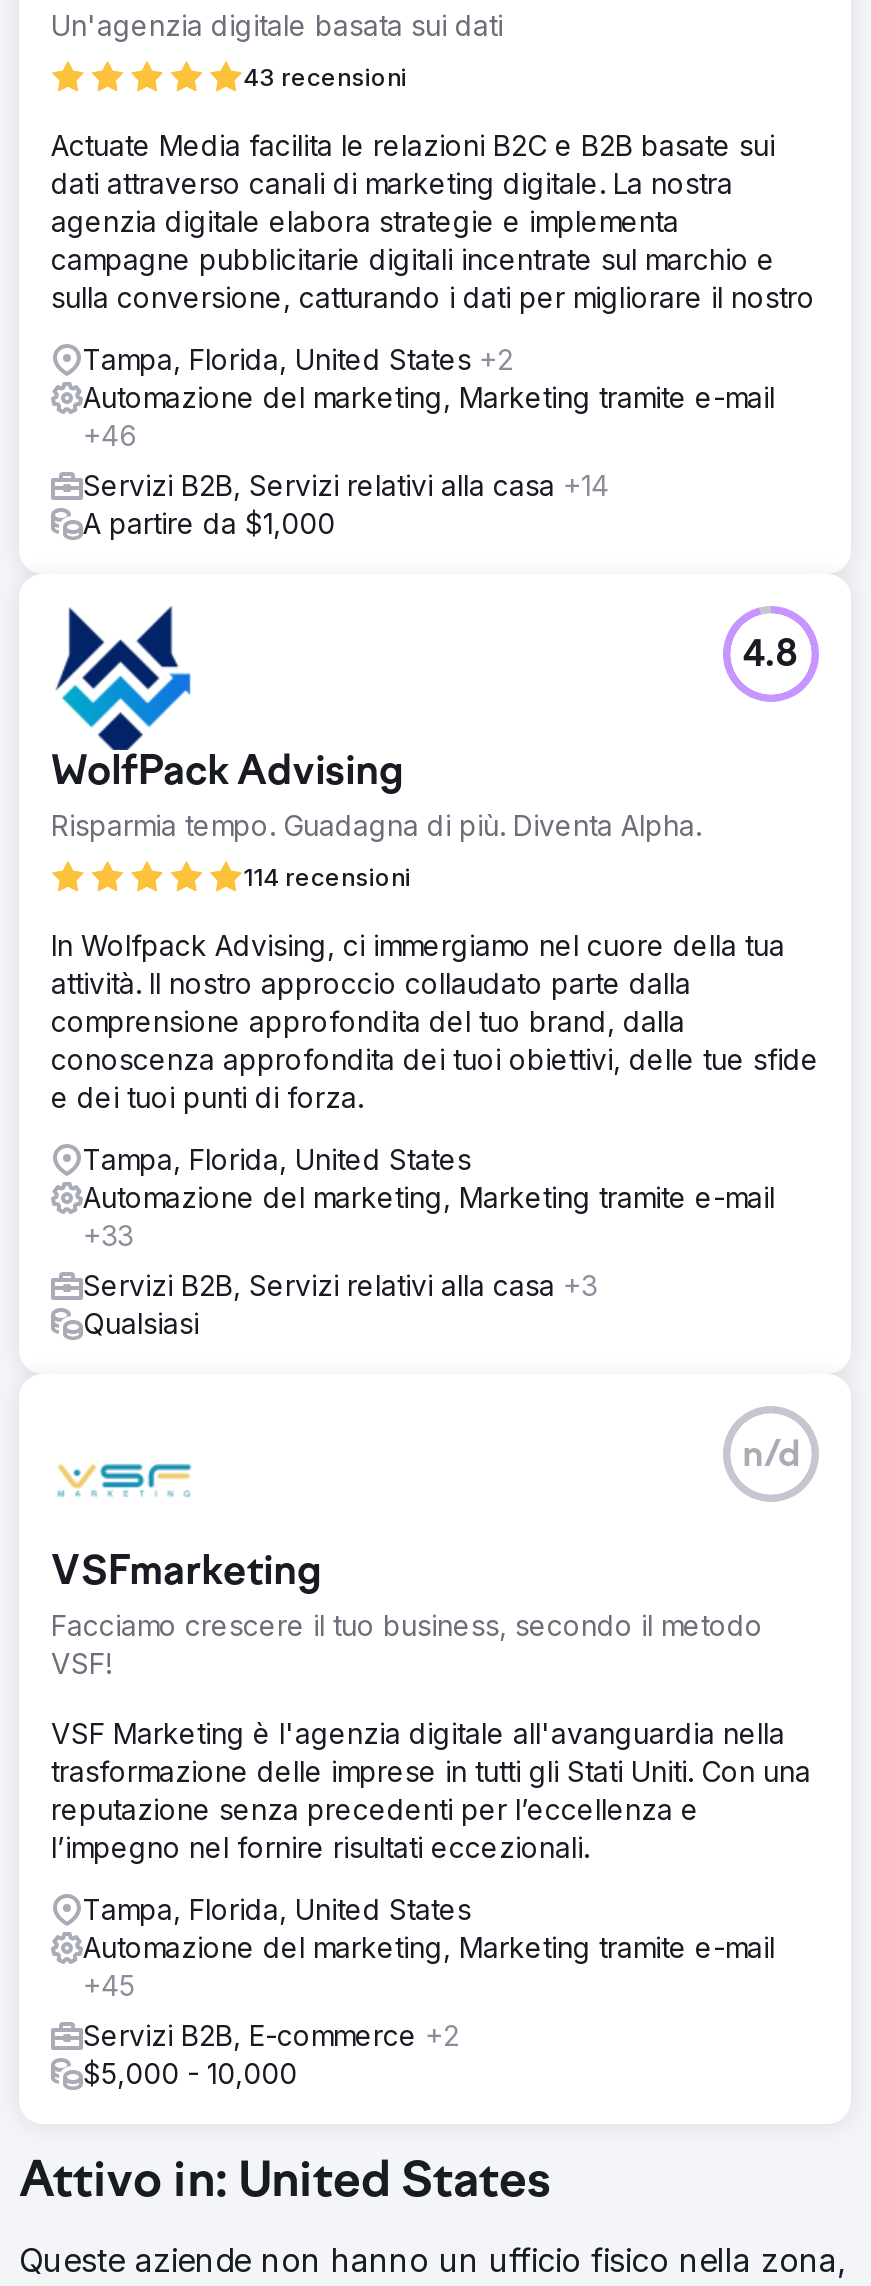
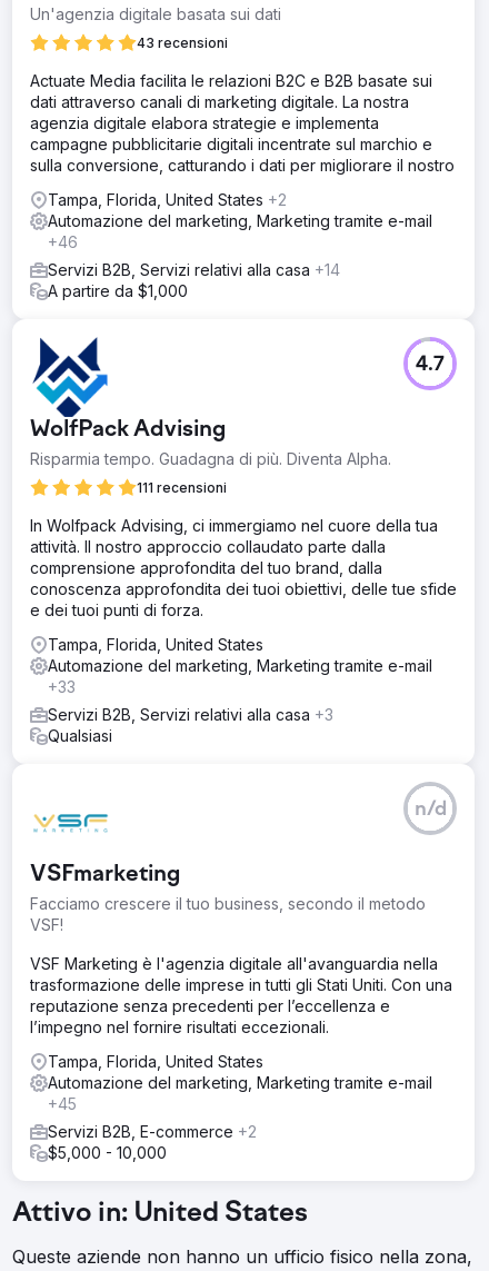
- 4.8
+ 4.7

- 114 recensioni
+ 111 recensioni
